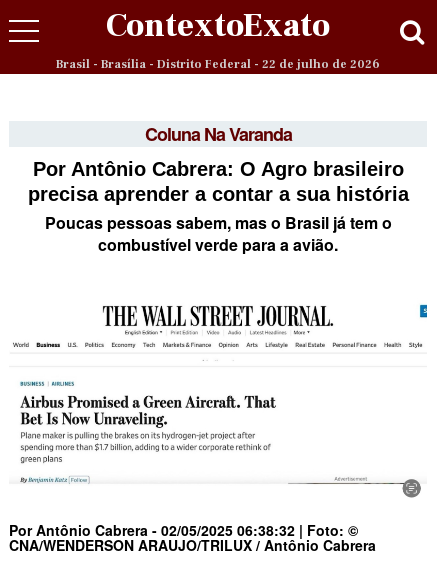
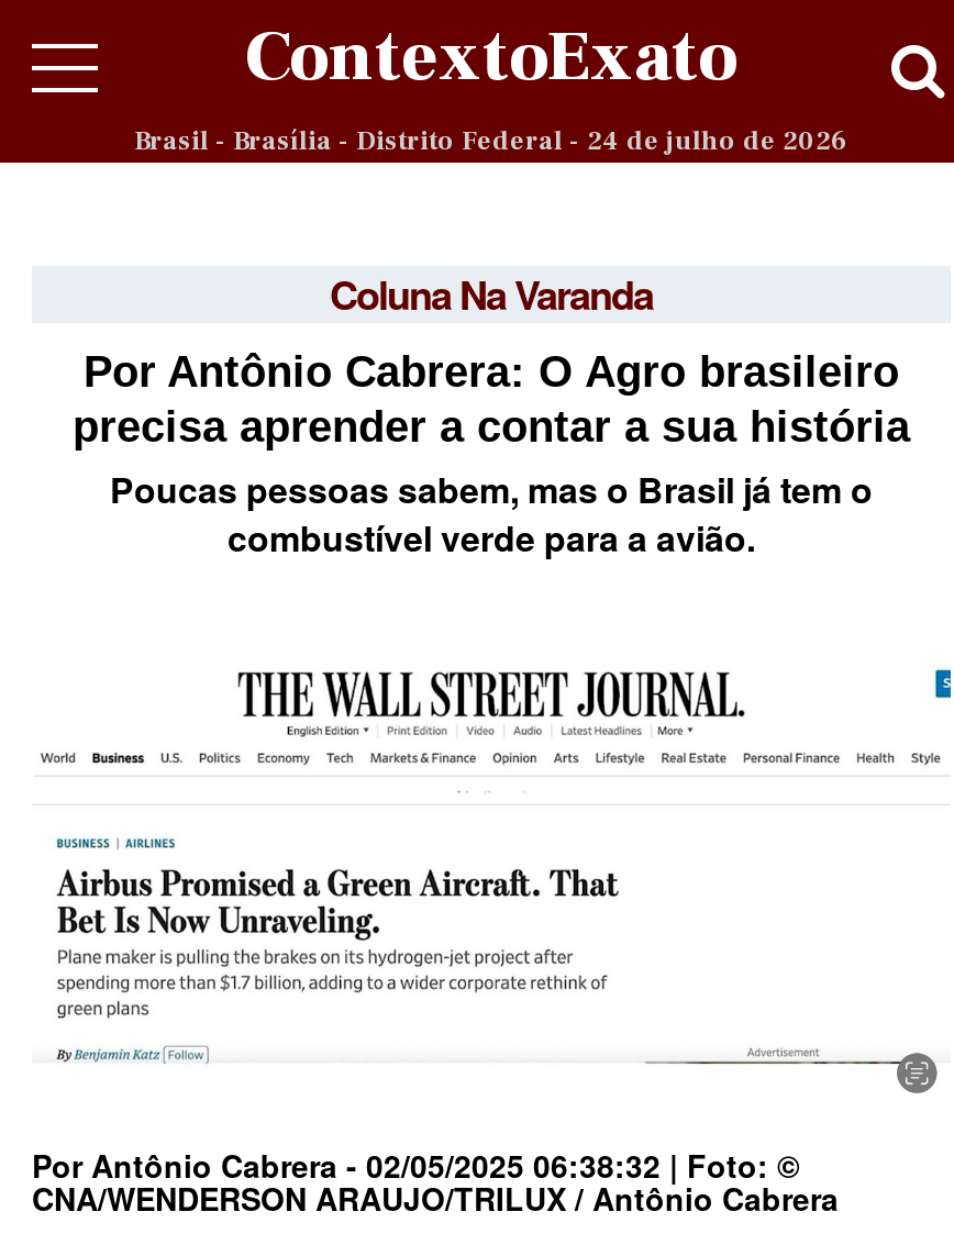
- Brasil - Brasília - Distrito Federal - 22 de julho de 2026
+ Brasil - Brasília - Distrito Federal - 24 de julho de 2026
